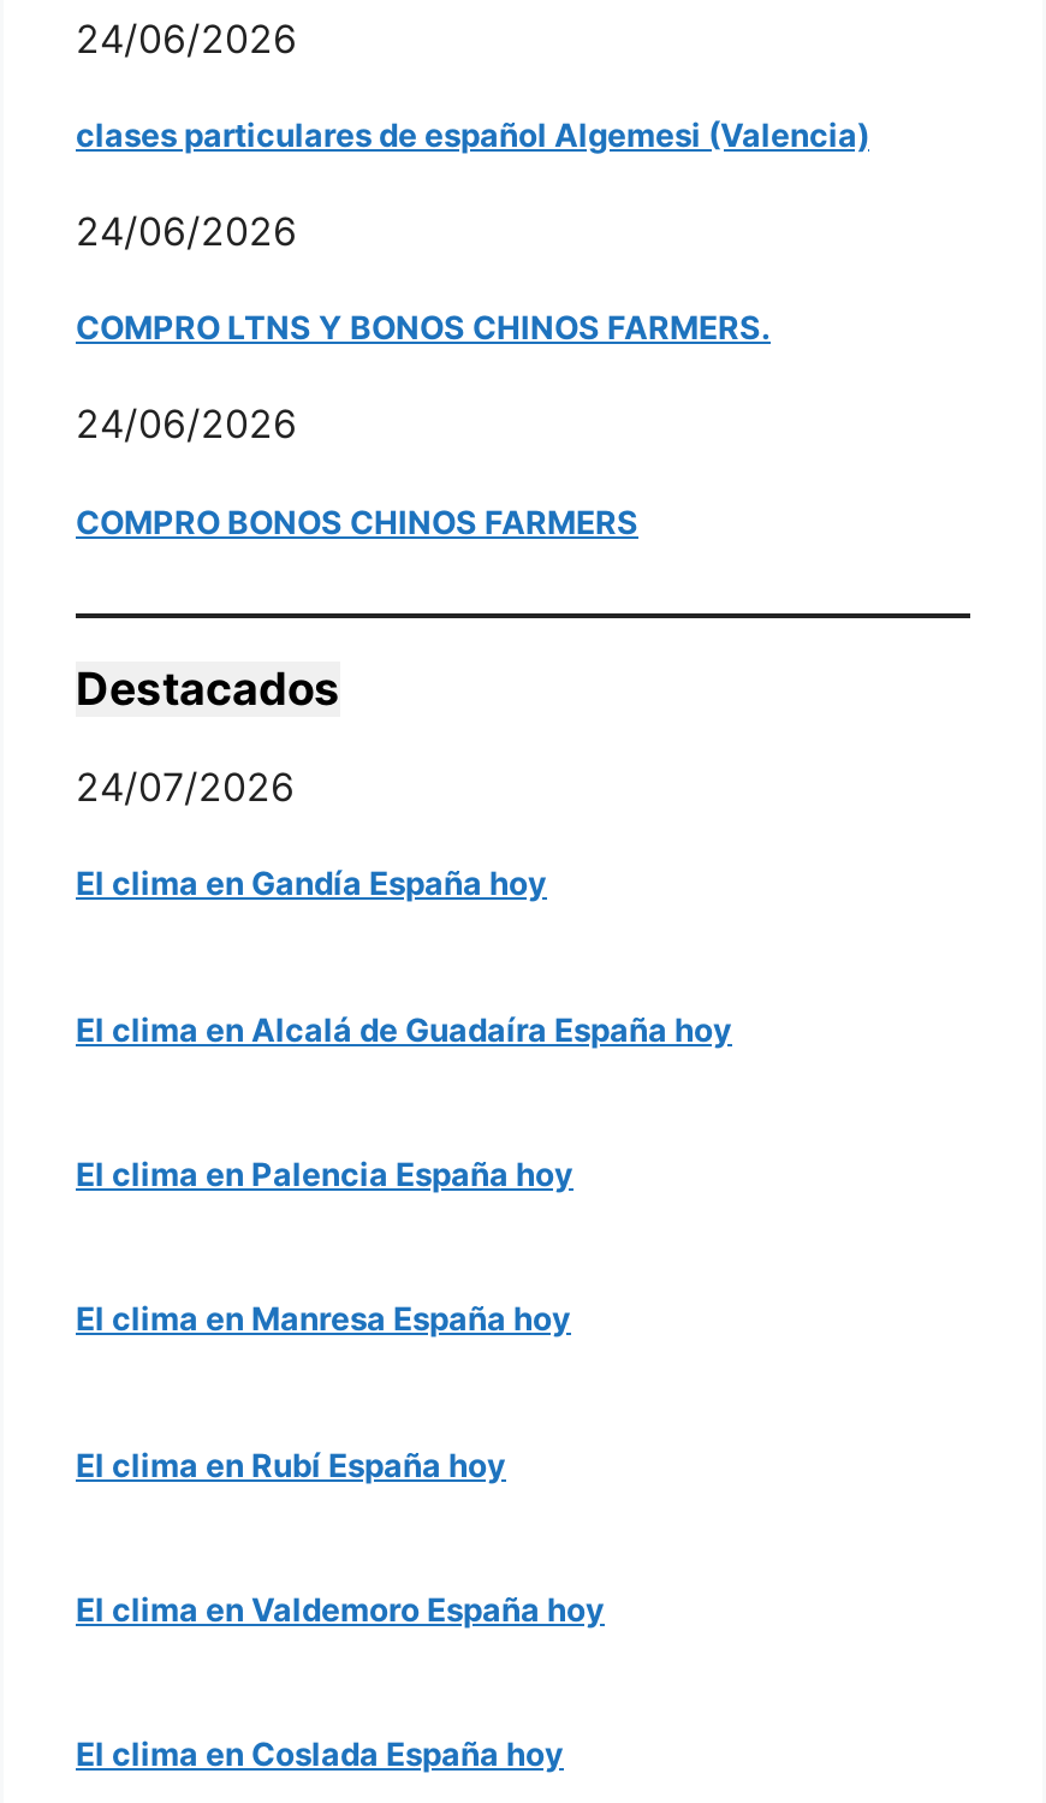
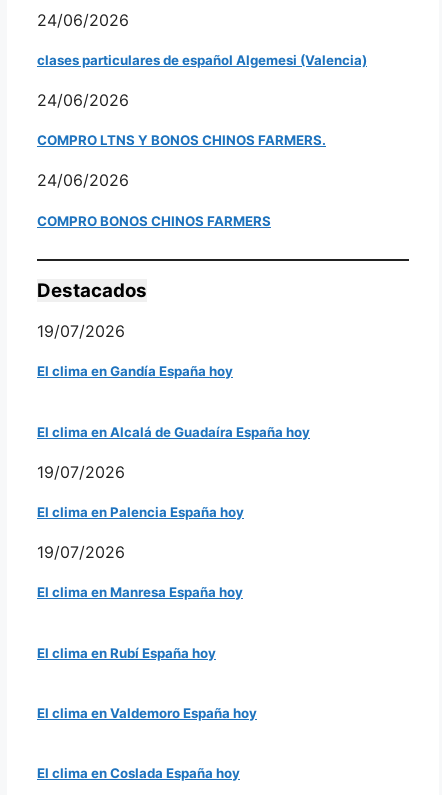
- 24/07/2026
+ 19/07/2026

+ 19/07/2026

+ 19/07/2026
